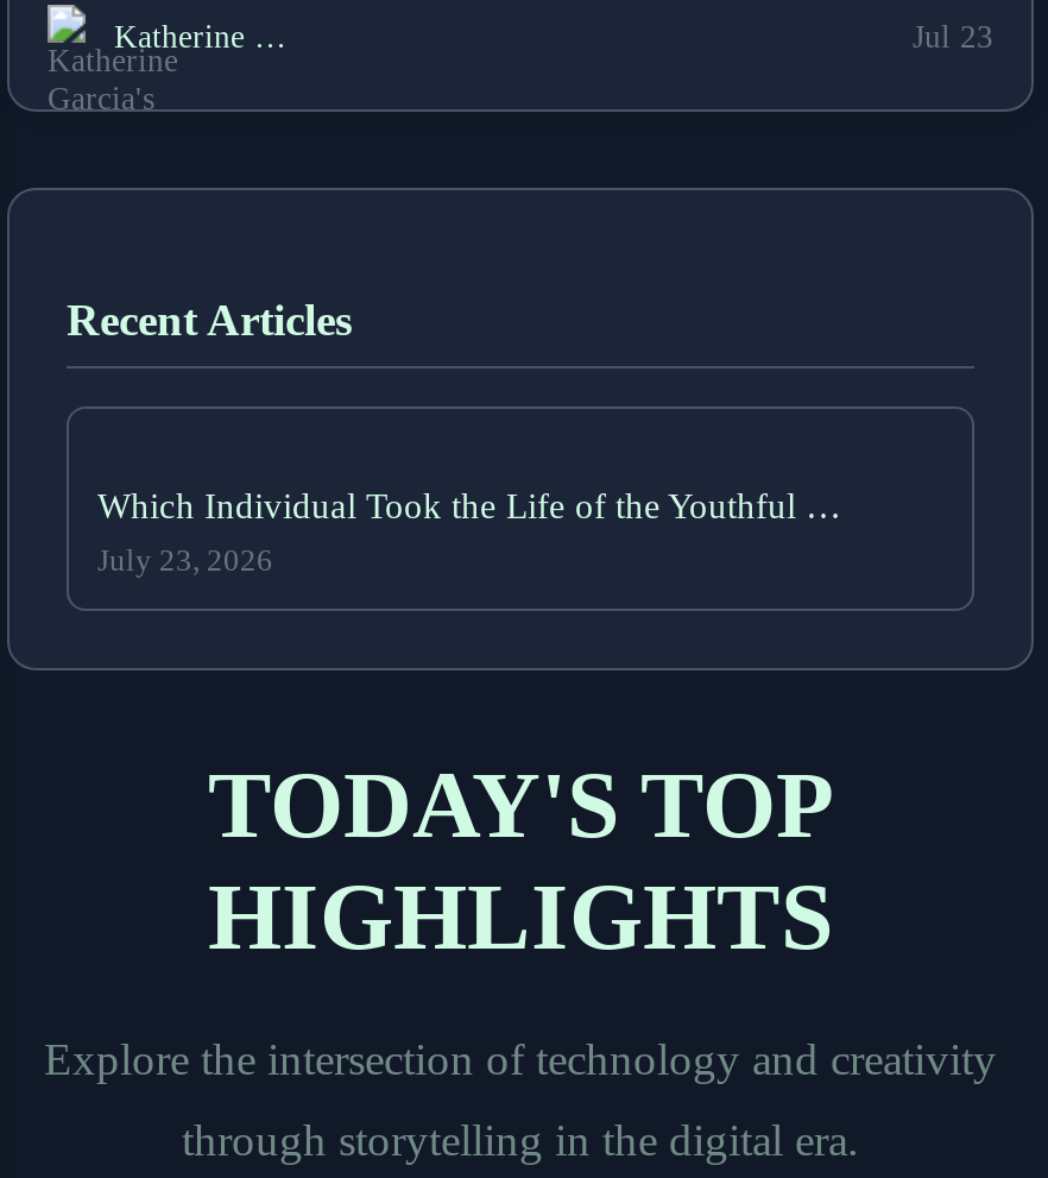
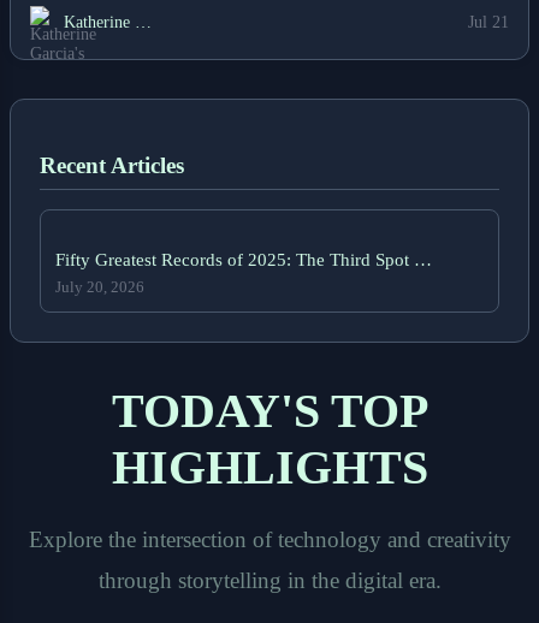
- Jul 23
+ Jul 21

- Which Individual Took the Life of the Youthful …
+ Fifty Greatest Records of 2025: The Third Spot …

- July 23, 2026
+ July 20, 2026
